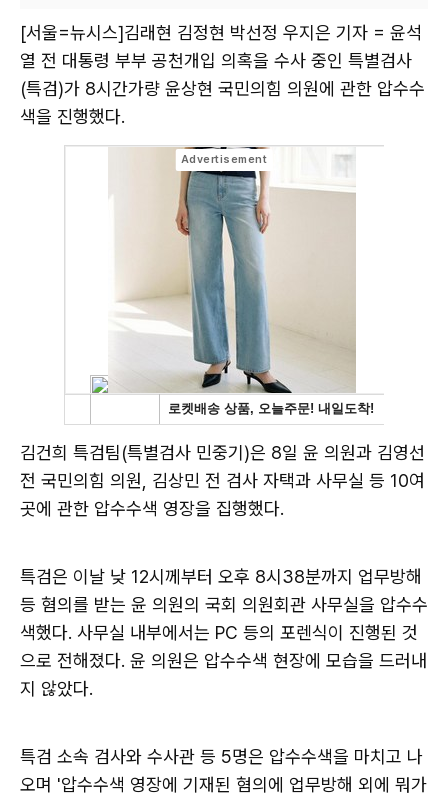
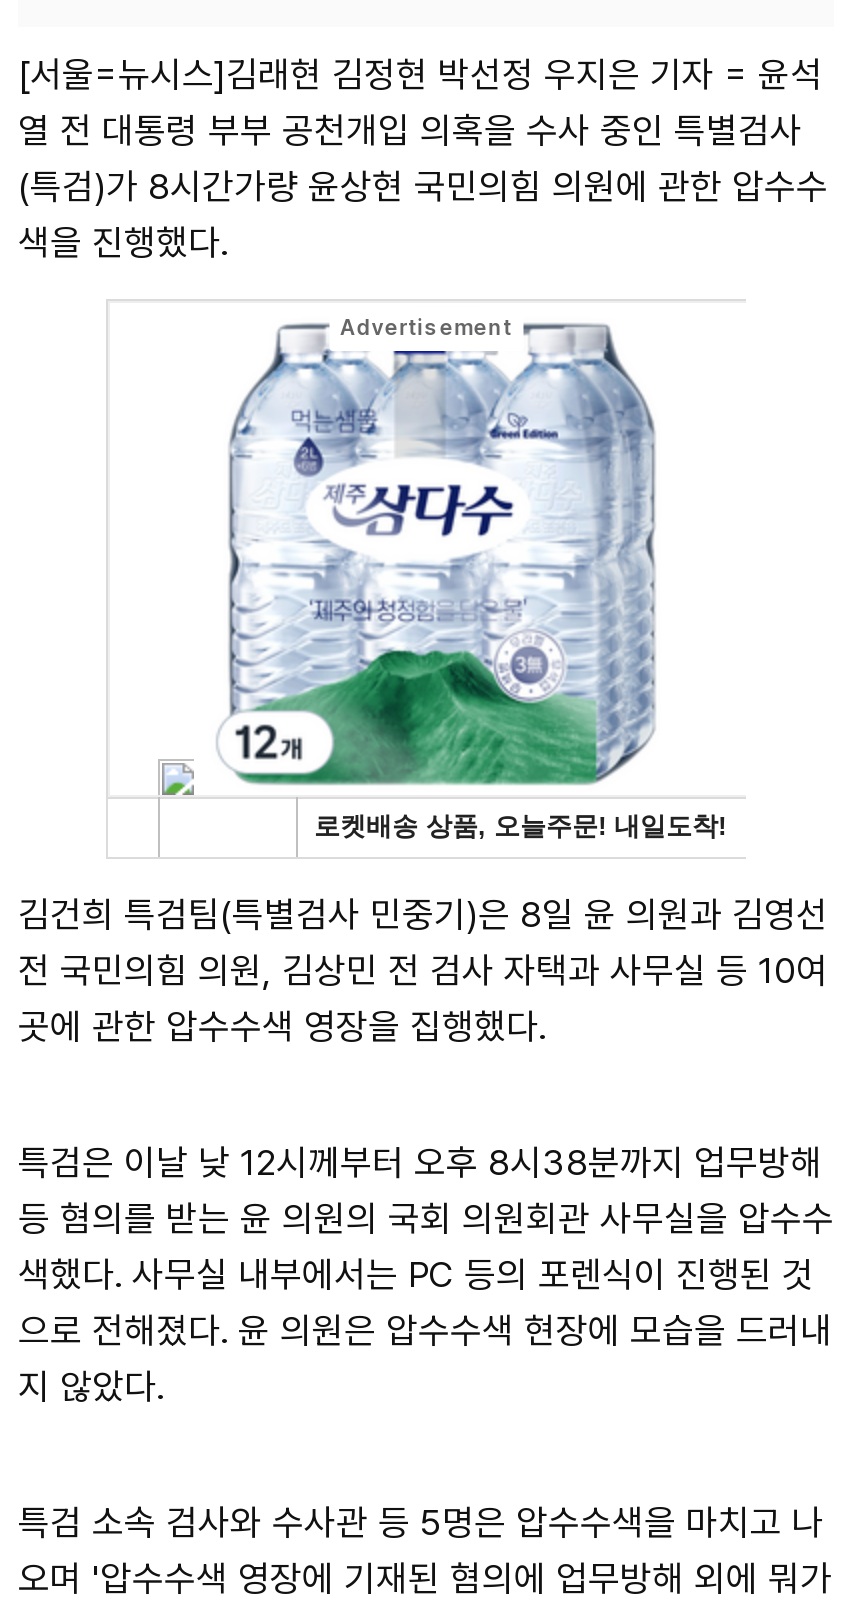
- [image]
+ [image]
